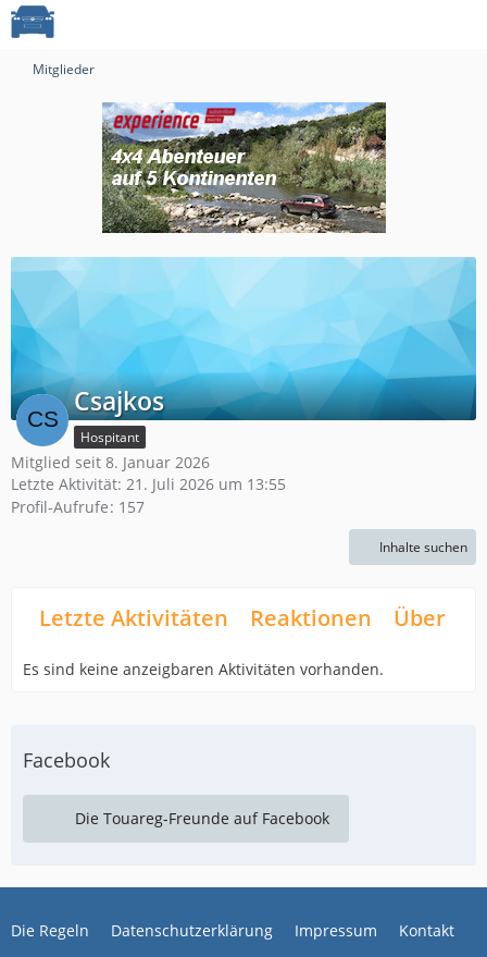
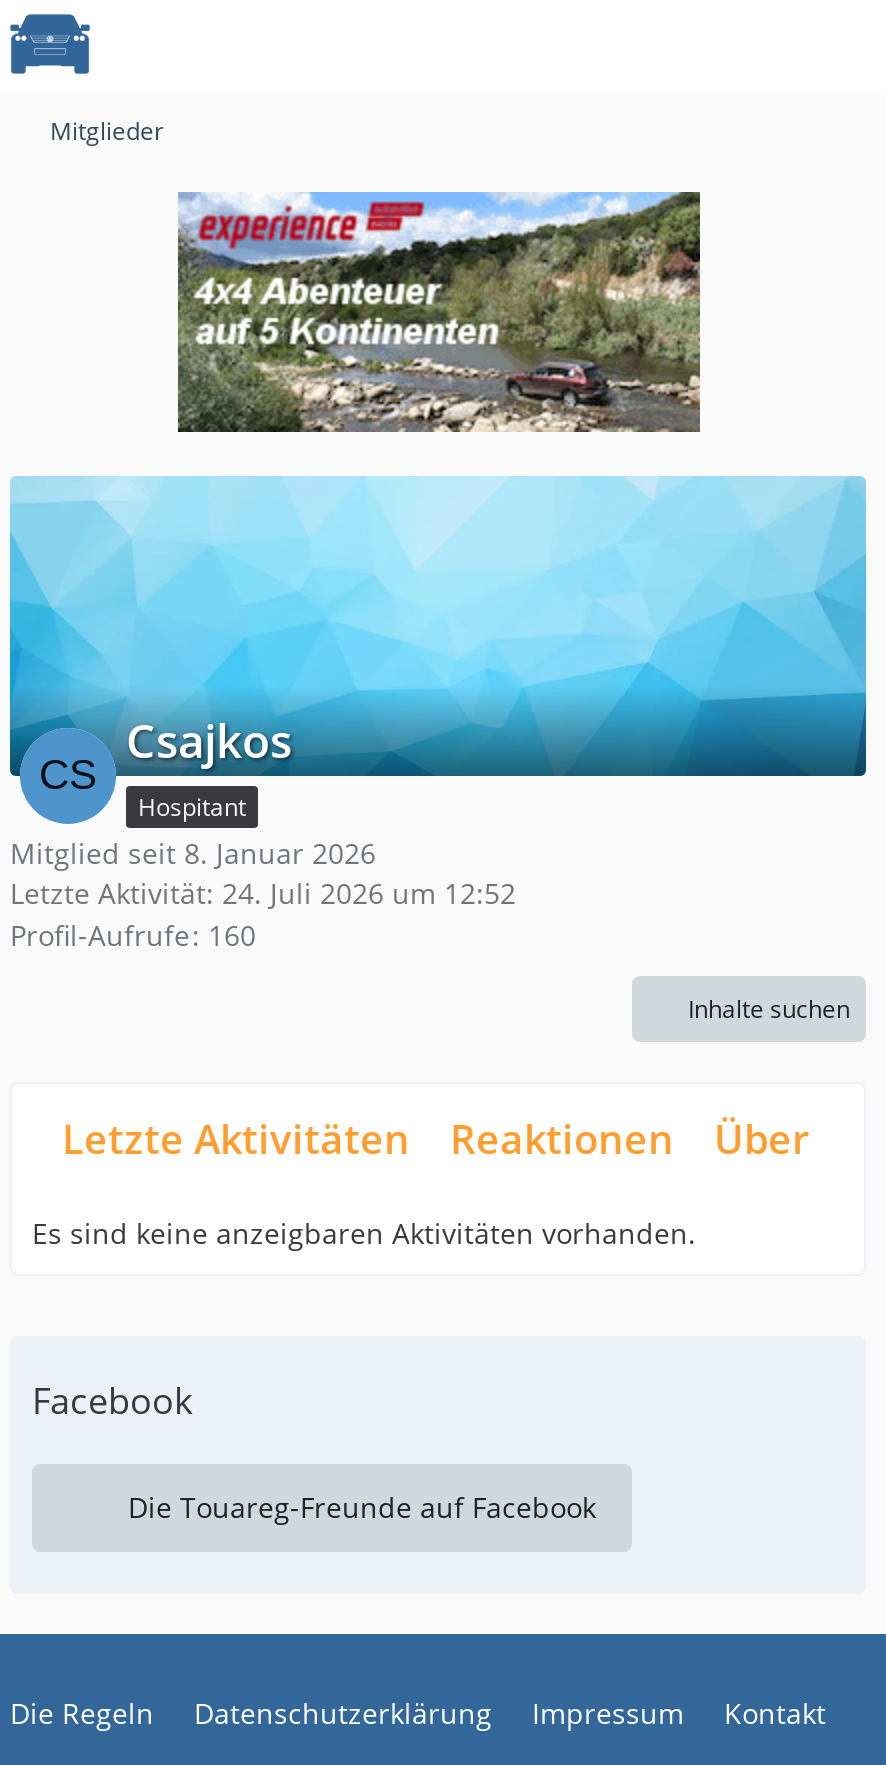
- Letzte Aktivität: 21. Juli 2026 um 13:55
+ Letzte Aktivität: 24. Juli 2026 um 12:52

- Profil-Aufrufe 157
+ Profil-Aufrufe 160
